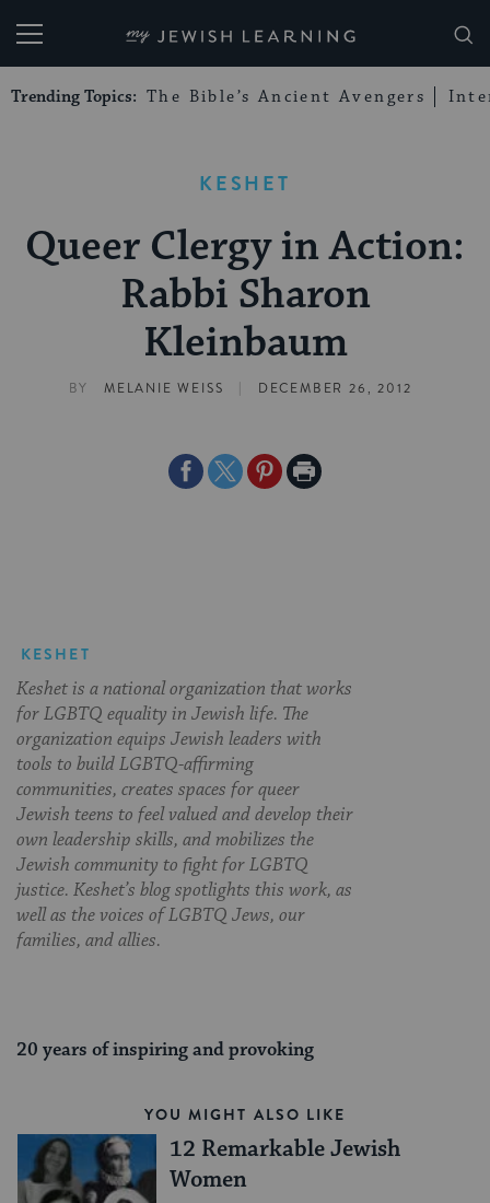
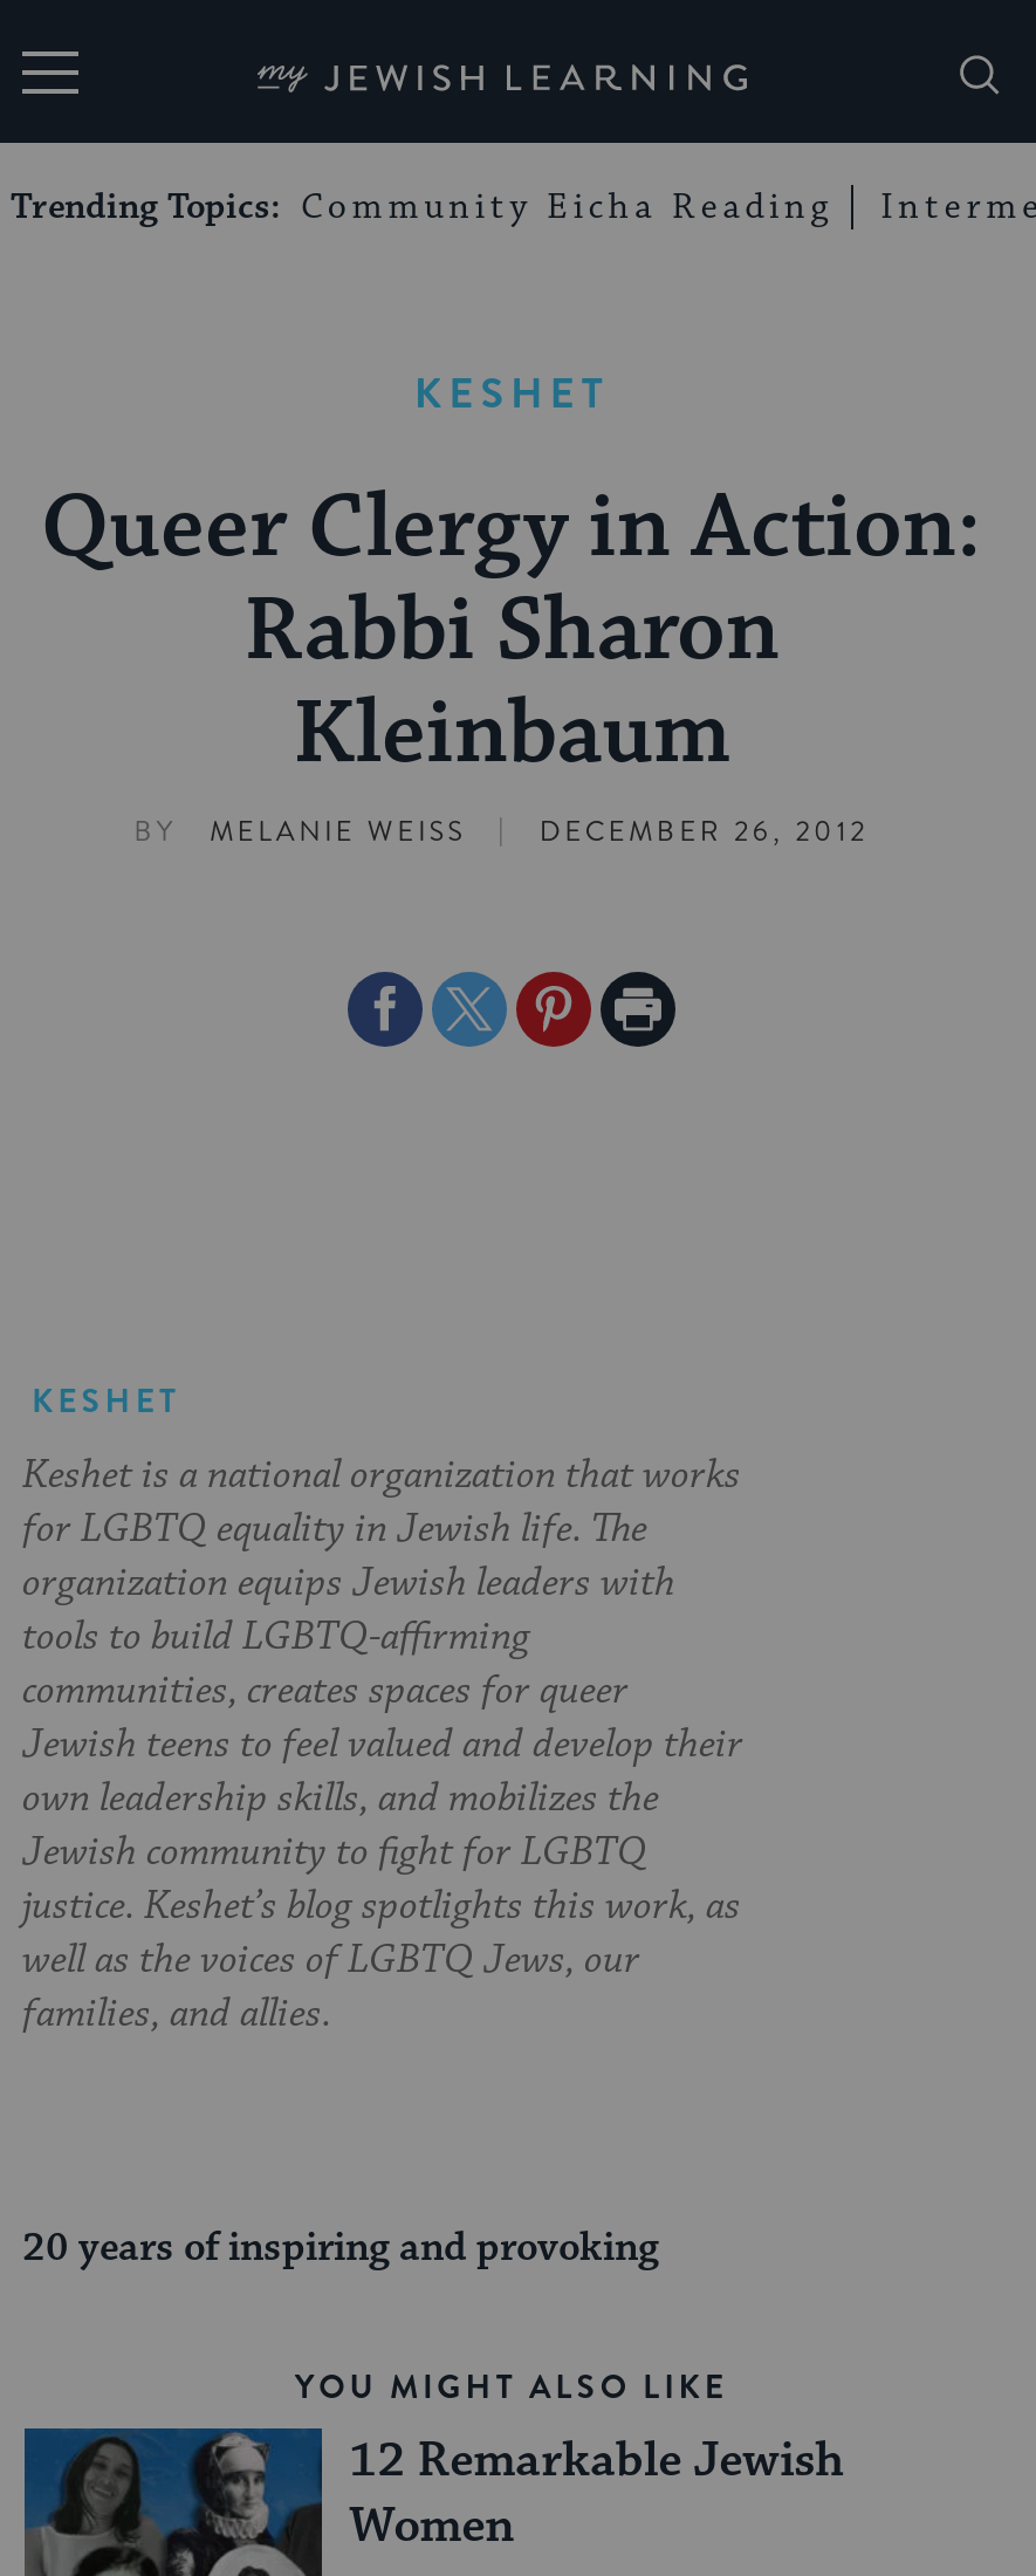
- Trending Topics: The Bible’s Ancient Avengers
+ Trending Topics: Community Eicha Reading
